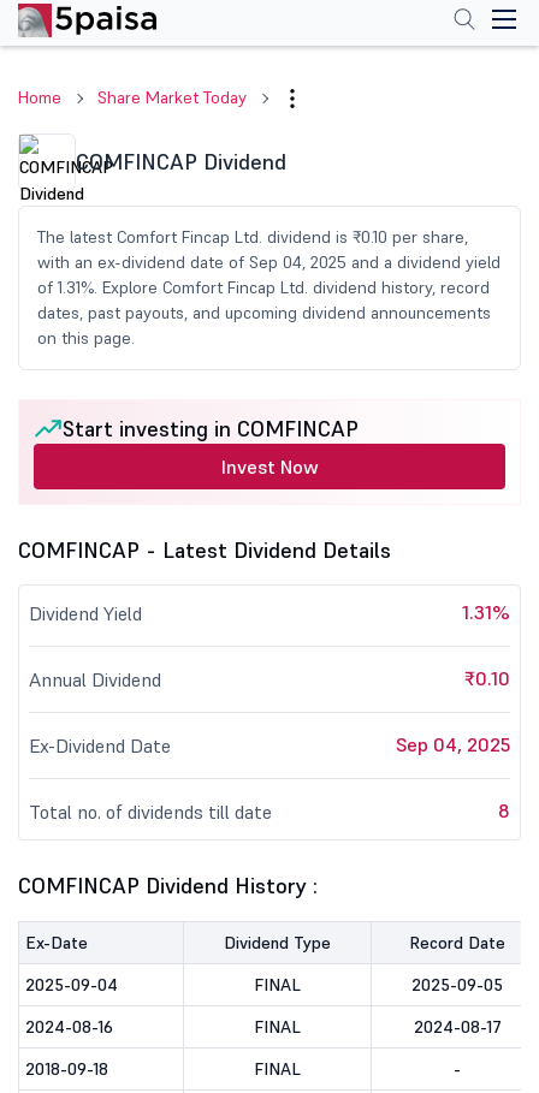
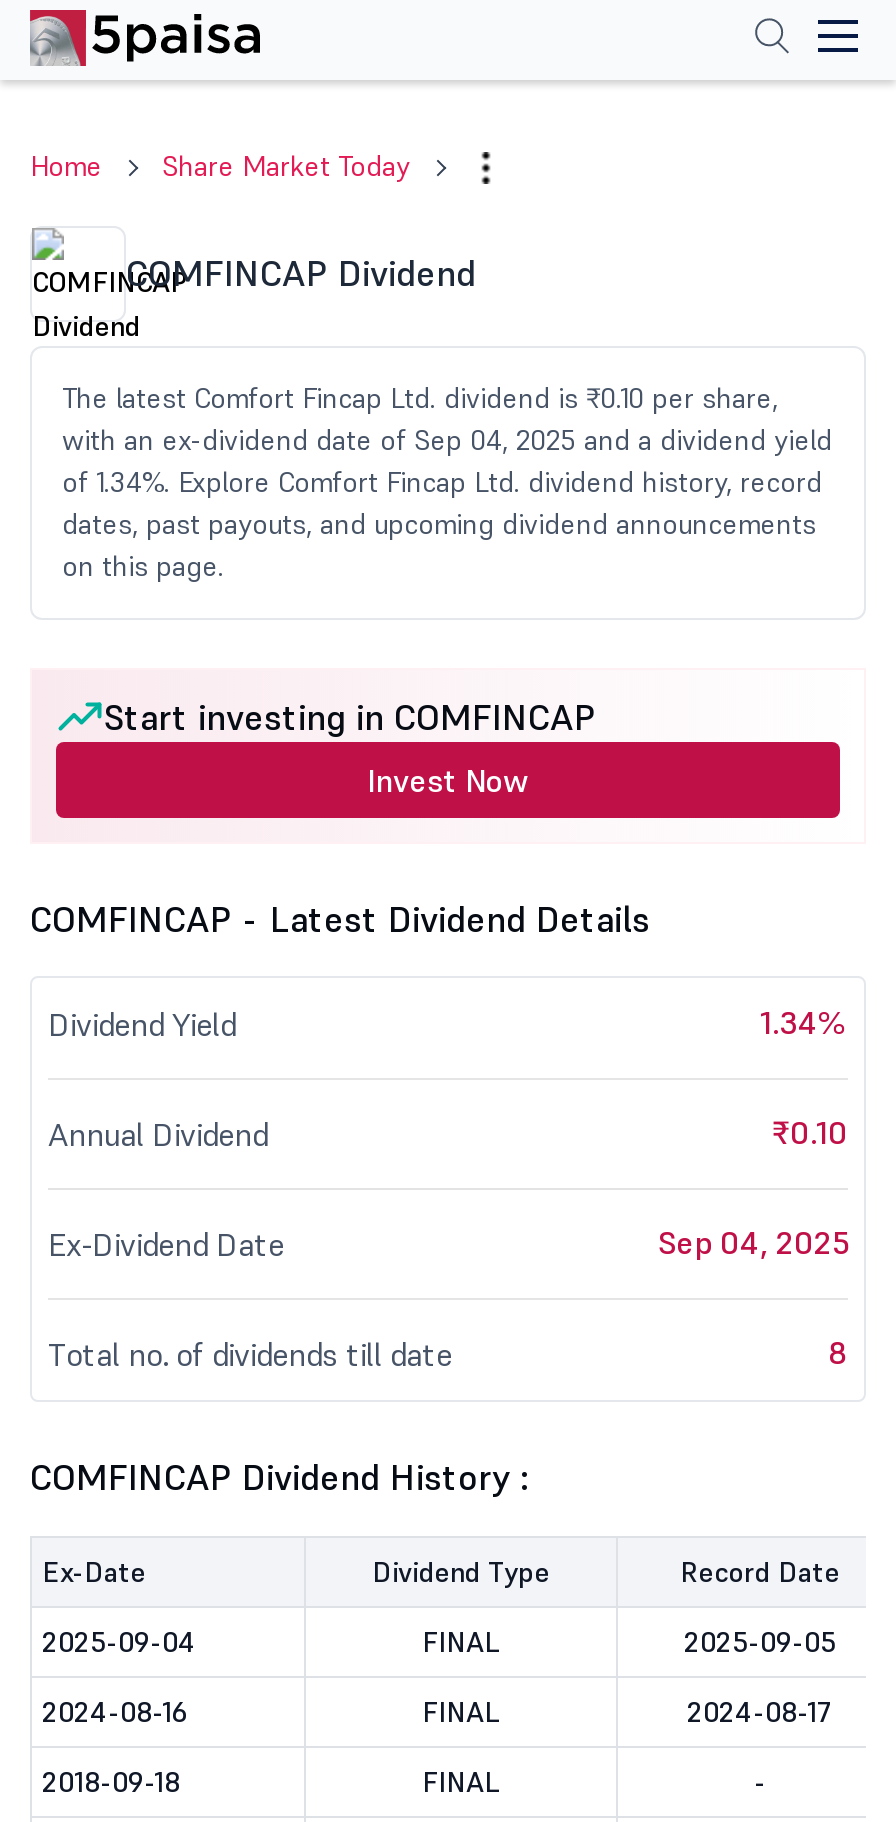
- of 1.31%. Explore Comfort Fincap Ltd. dividend history, record
+ of 1.34%. Explore Comfort Fincap Ltd. dividend history, record

- 1.31%
+ 1.34%
